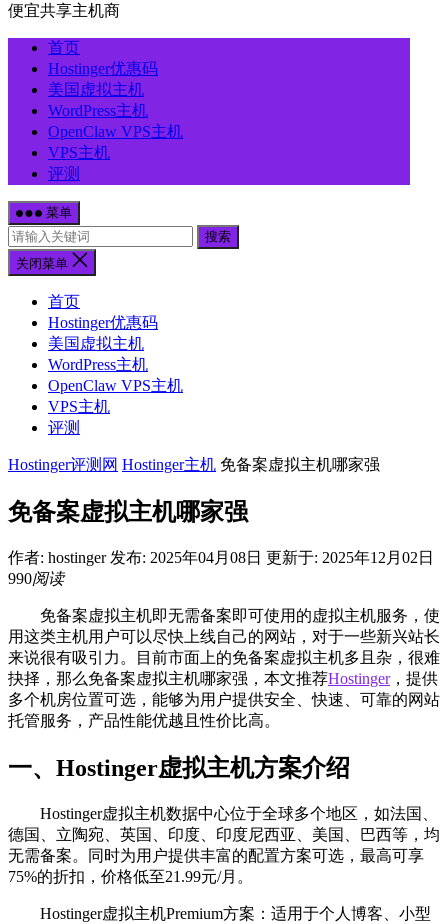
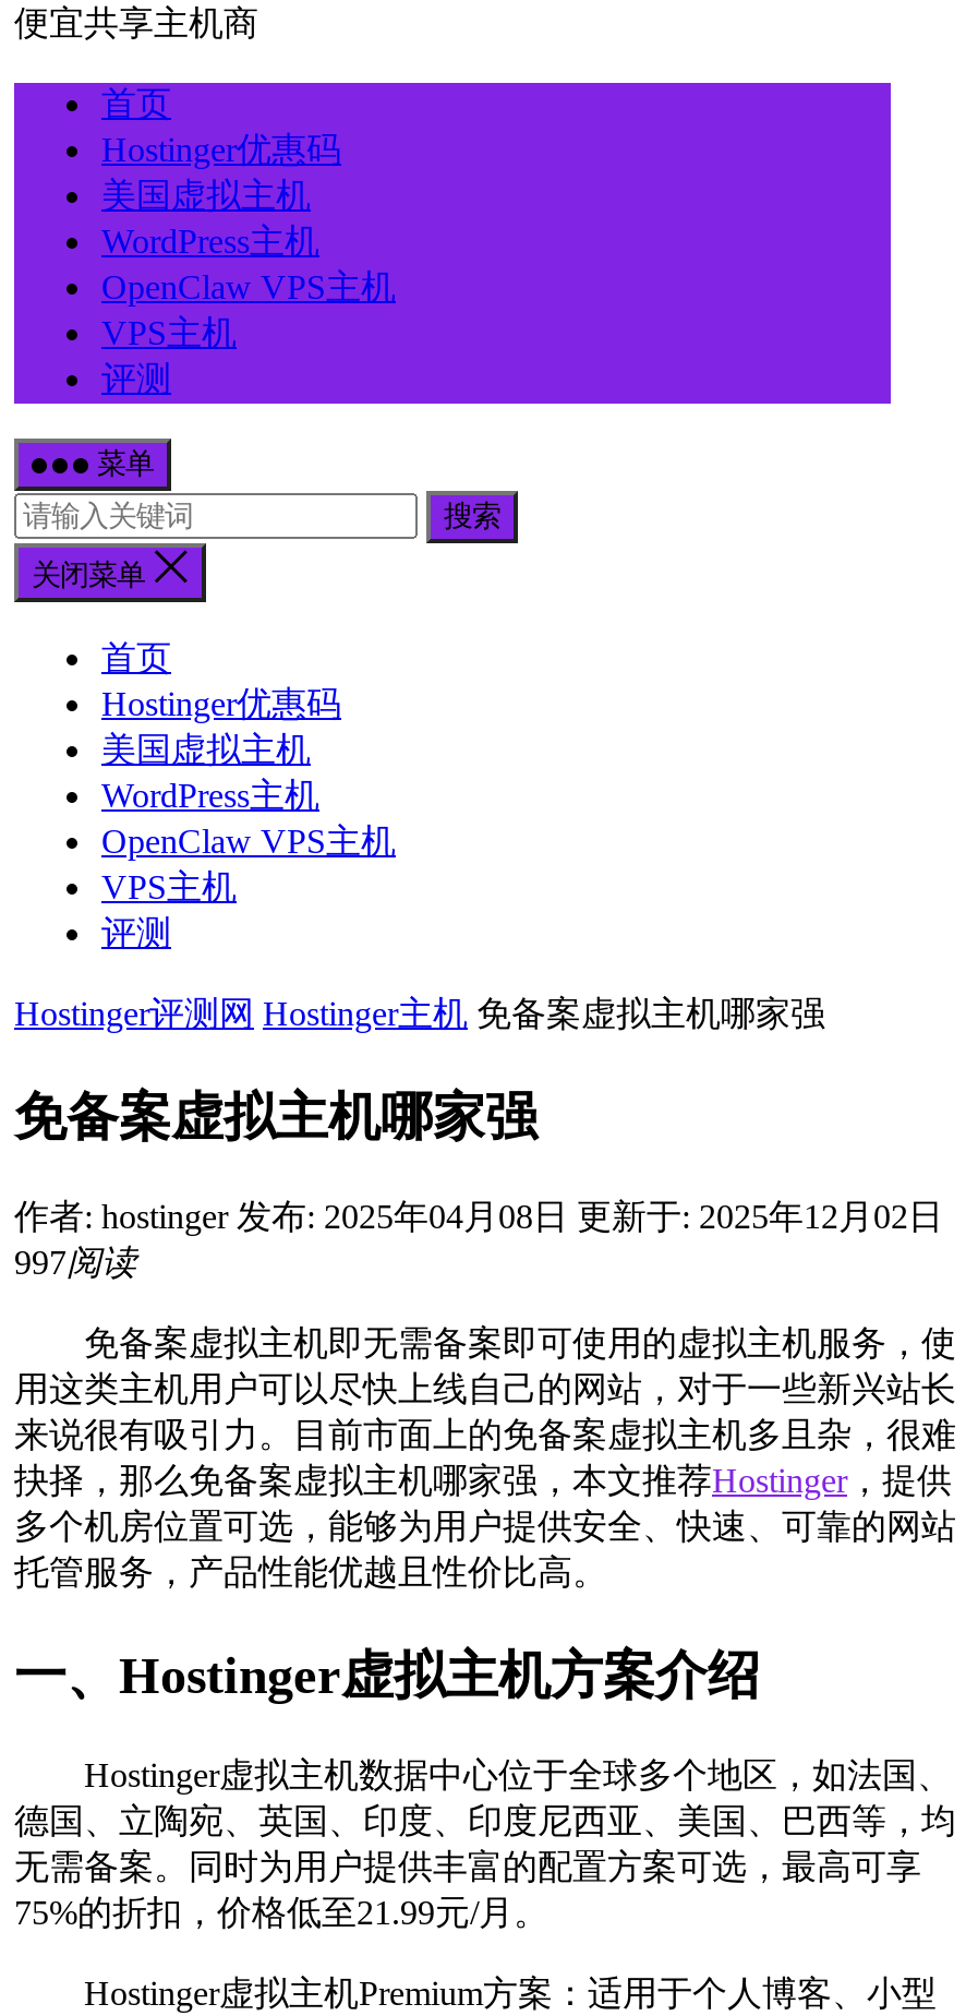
- 990阅读
+ 997阅读
